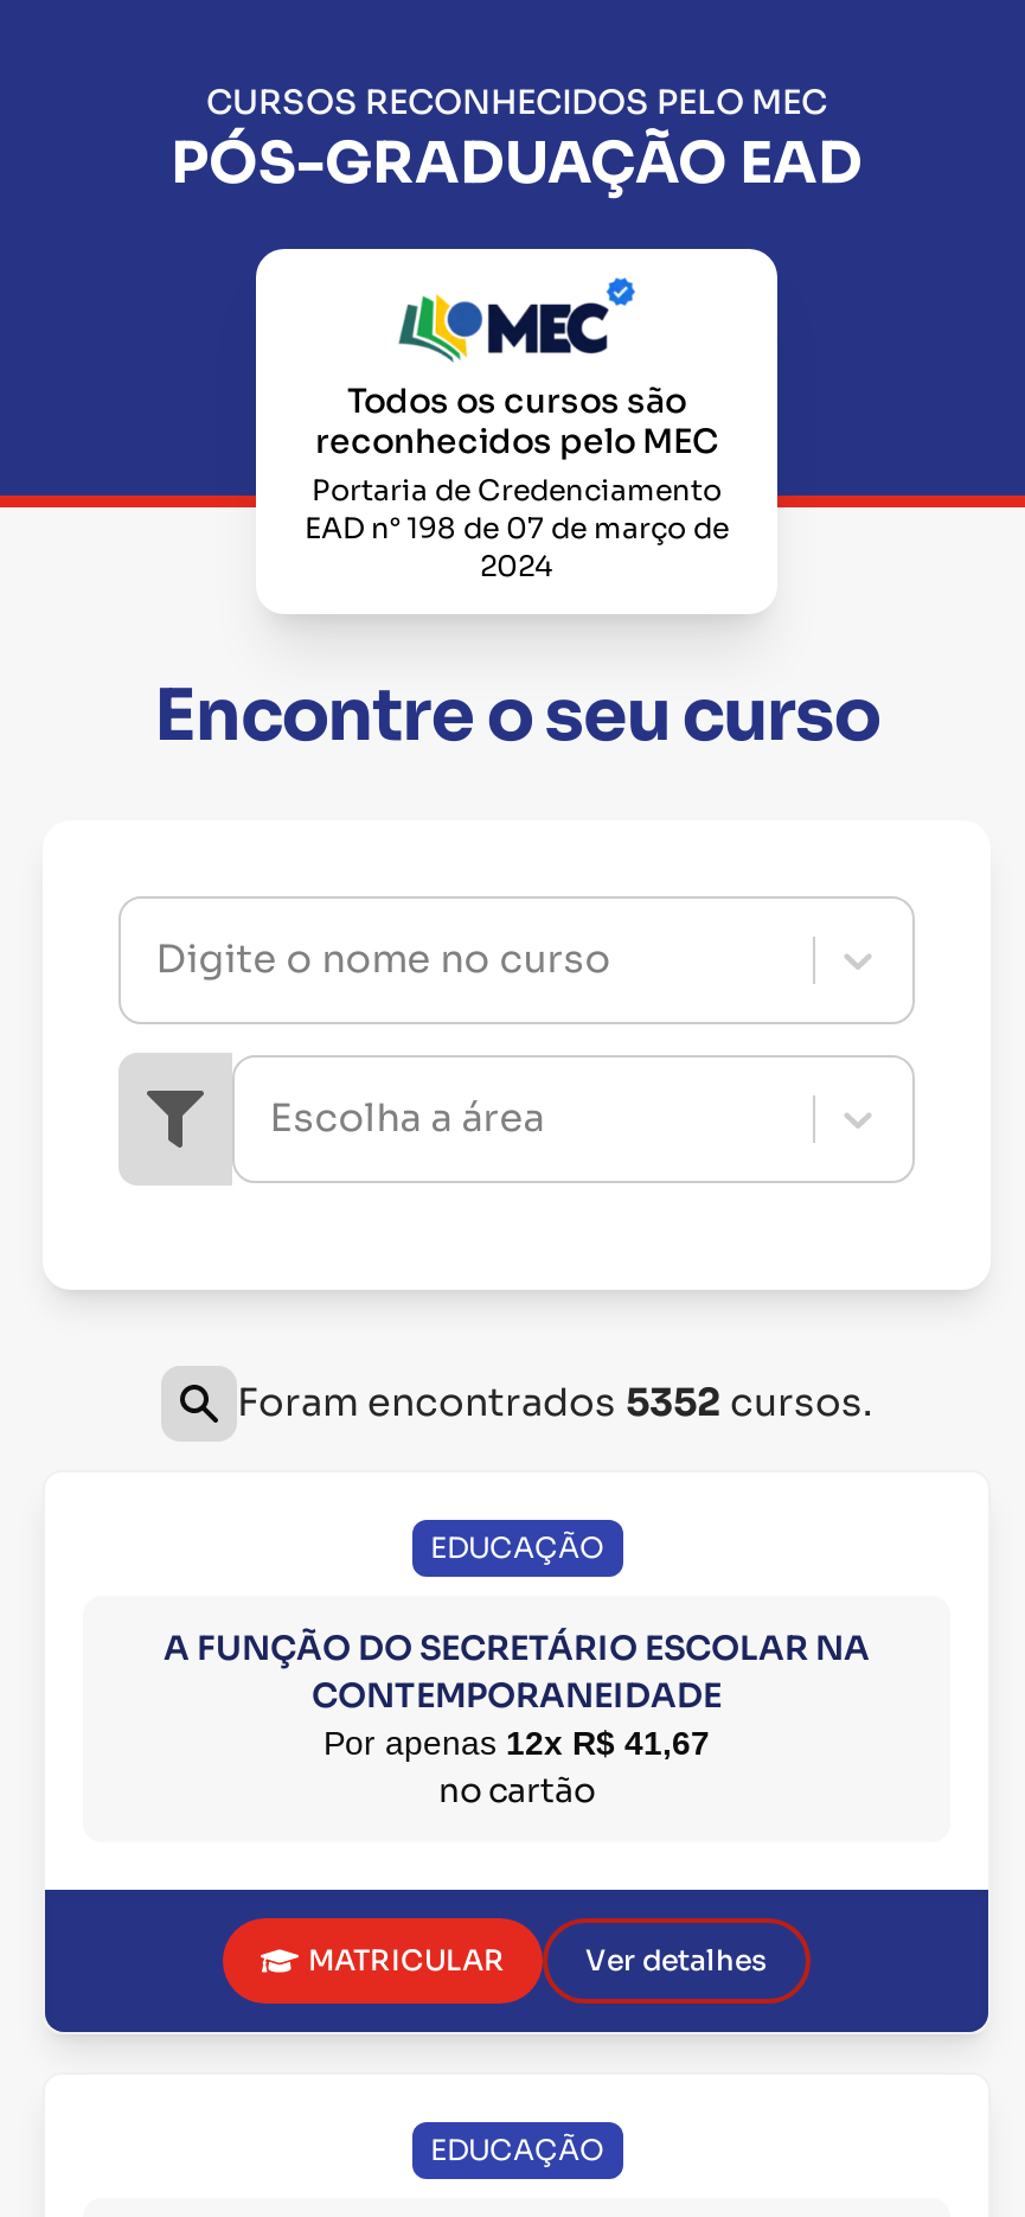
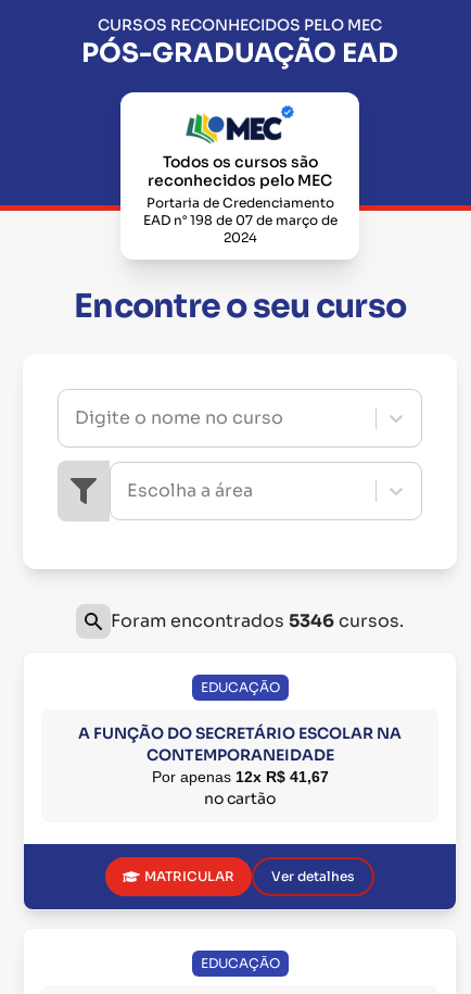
- Foram encontrados 5352 cursos.
+ Foram encontrados 5346 cursos.
